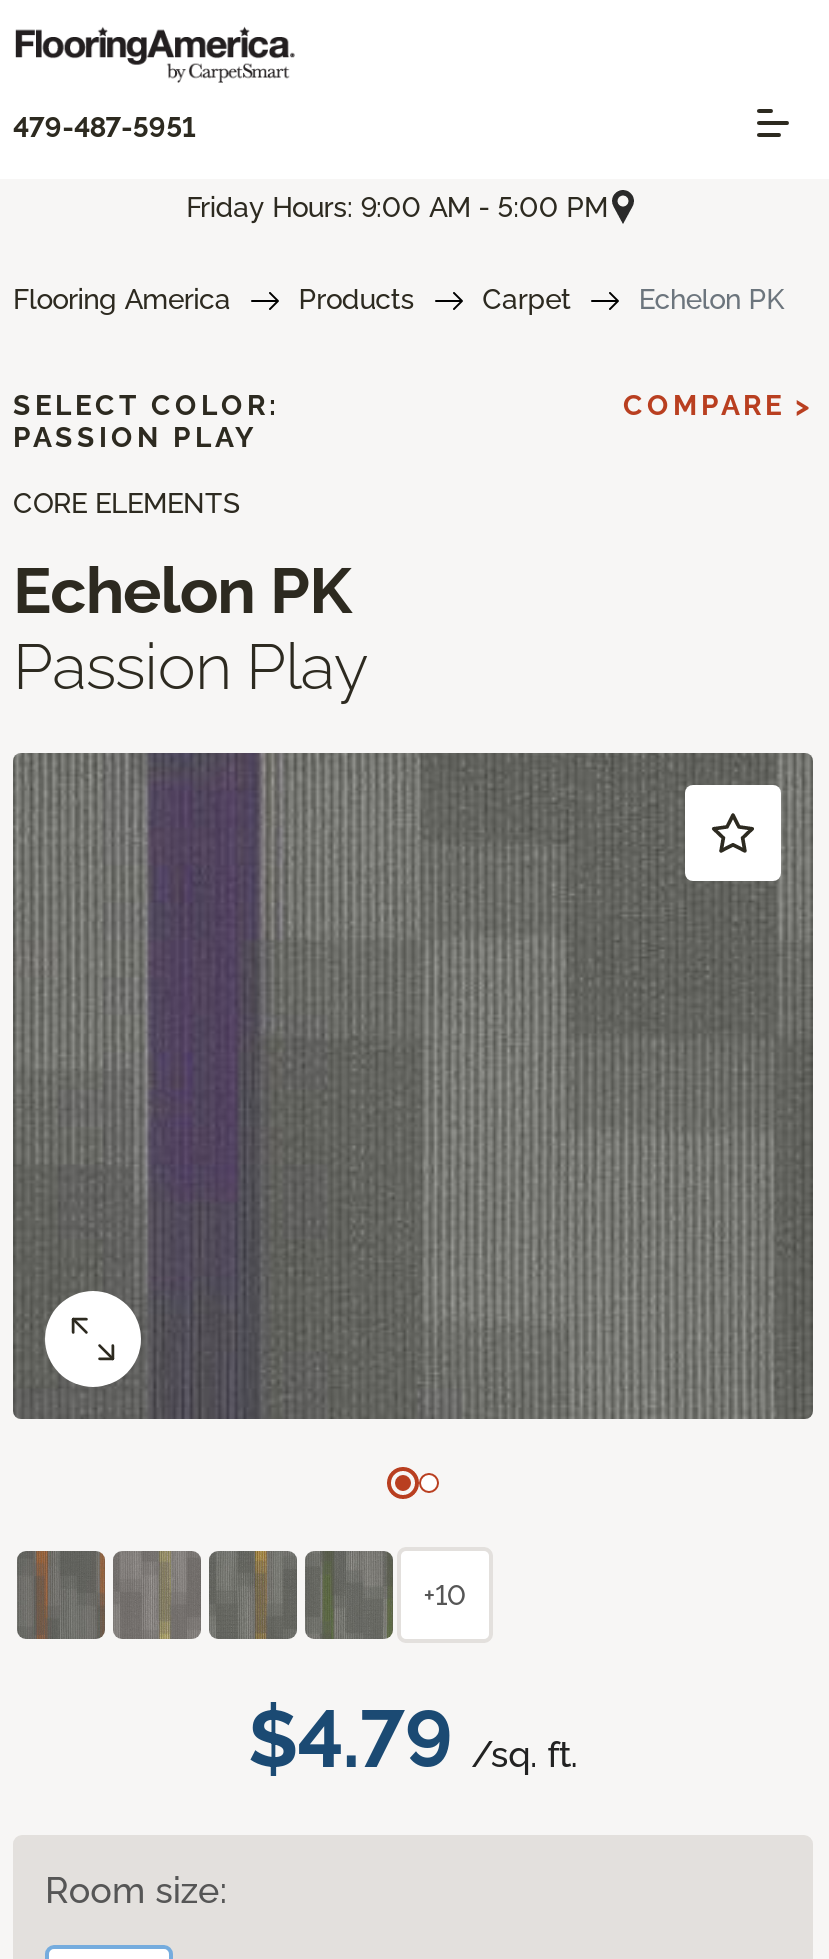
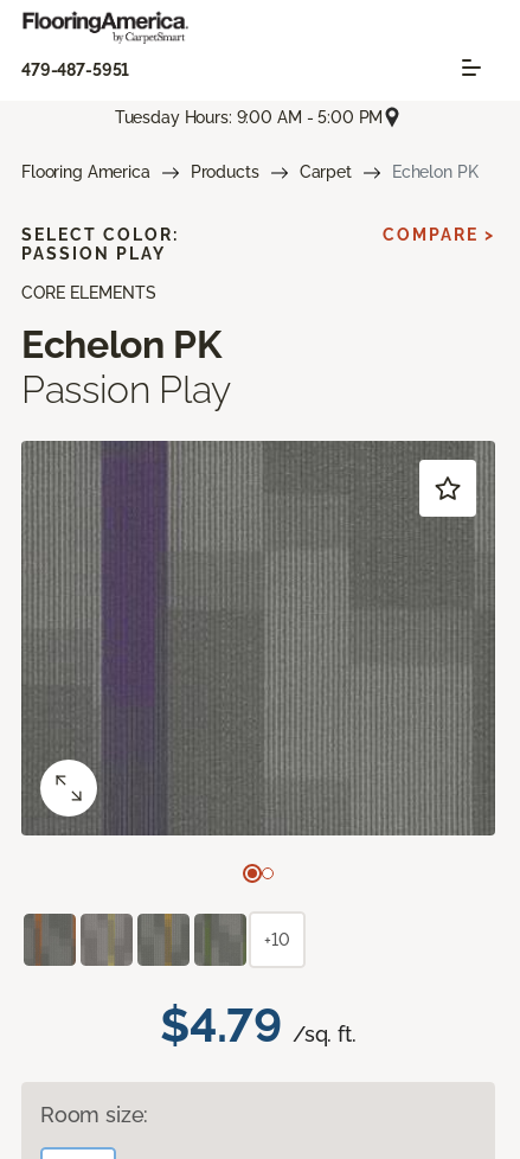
- Friday Hours: 9:00 AM - 5:00 PM
+ Tuesday Hours: 9:00 AM - 5:00 PM
